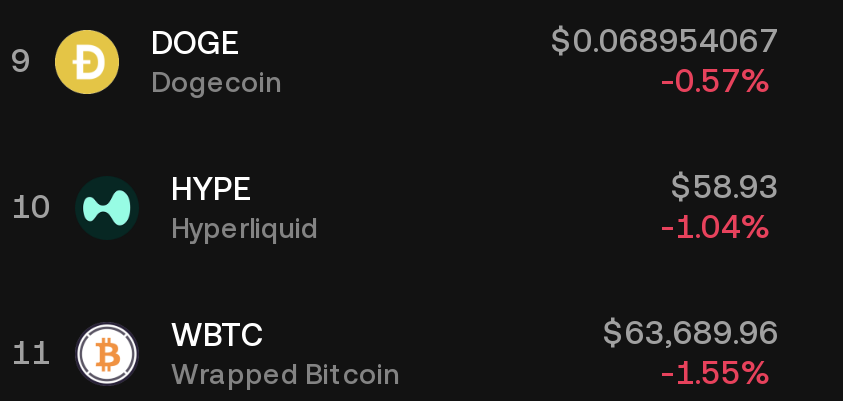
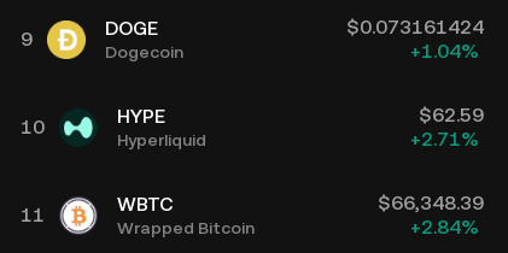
- $0.068954067
- -0.57%
+ $0.073161424
+ +1.04%

- $58.93
- -1.04%
+ $62.59
+ +2.71%

- $63,689.96
- -1.55%
+ $66,348.39
+ +2.84%
